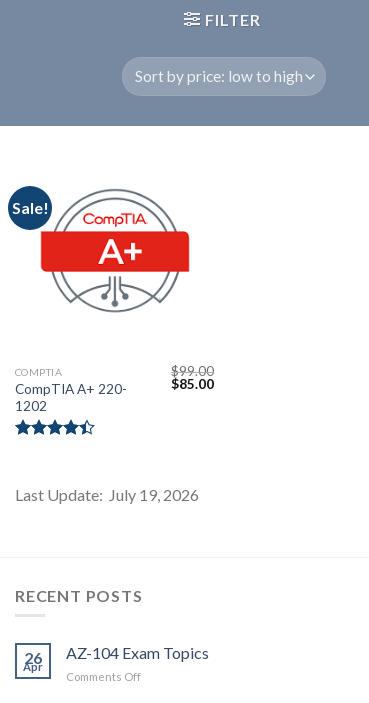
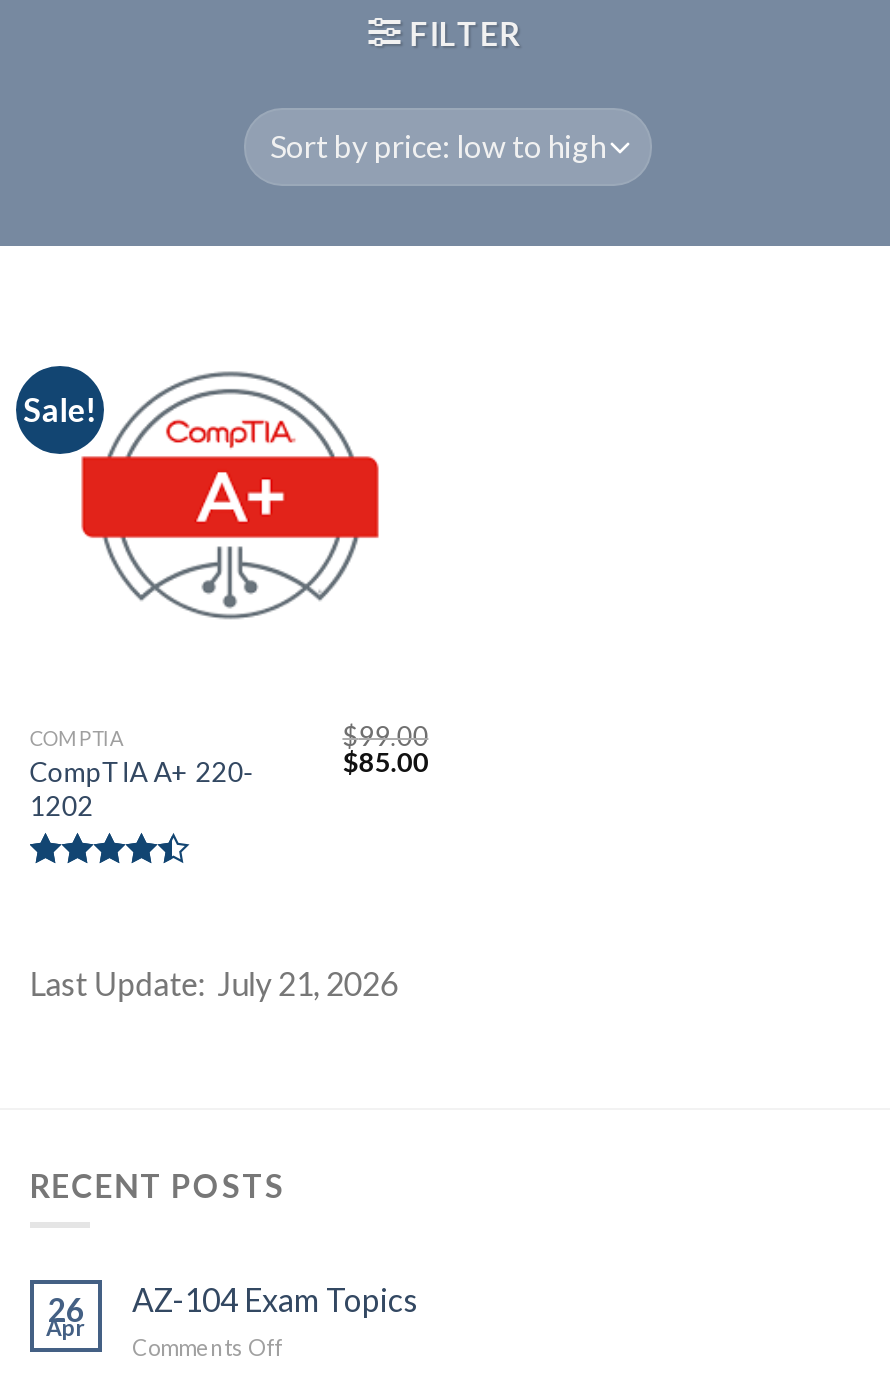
- Last Update: July 19, 2026
+ Last Update: July 21, 2026
